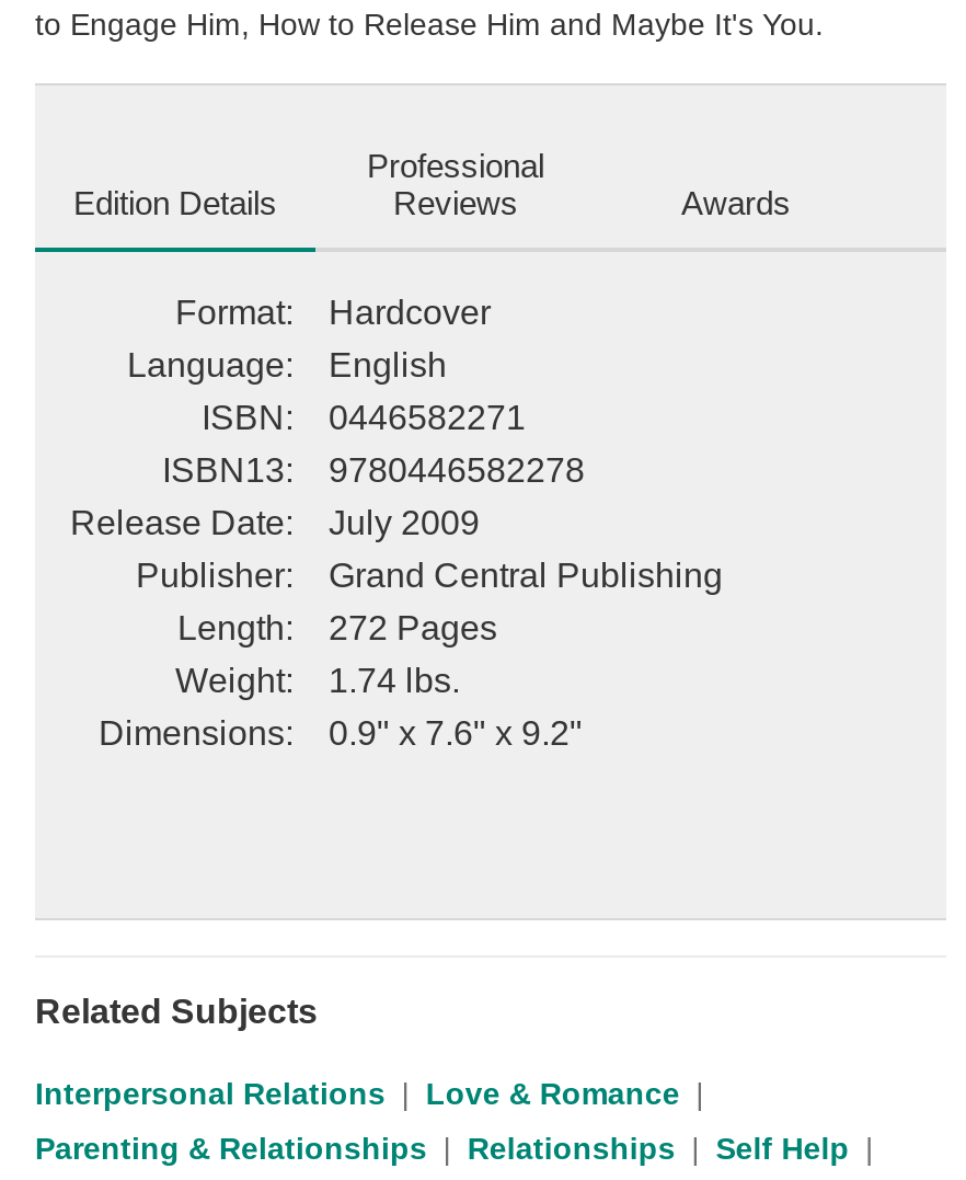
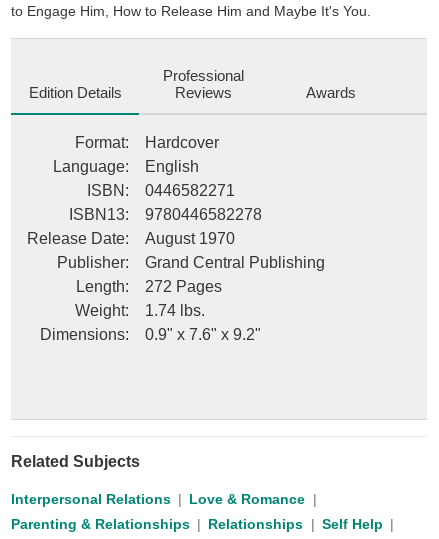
- Release Date: July 2009
+ Release Date: August 1970
